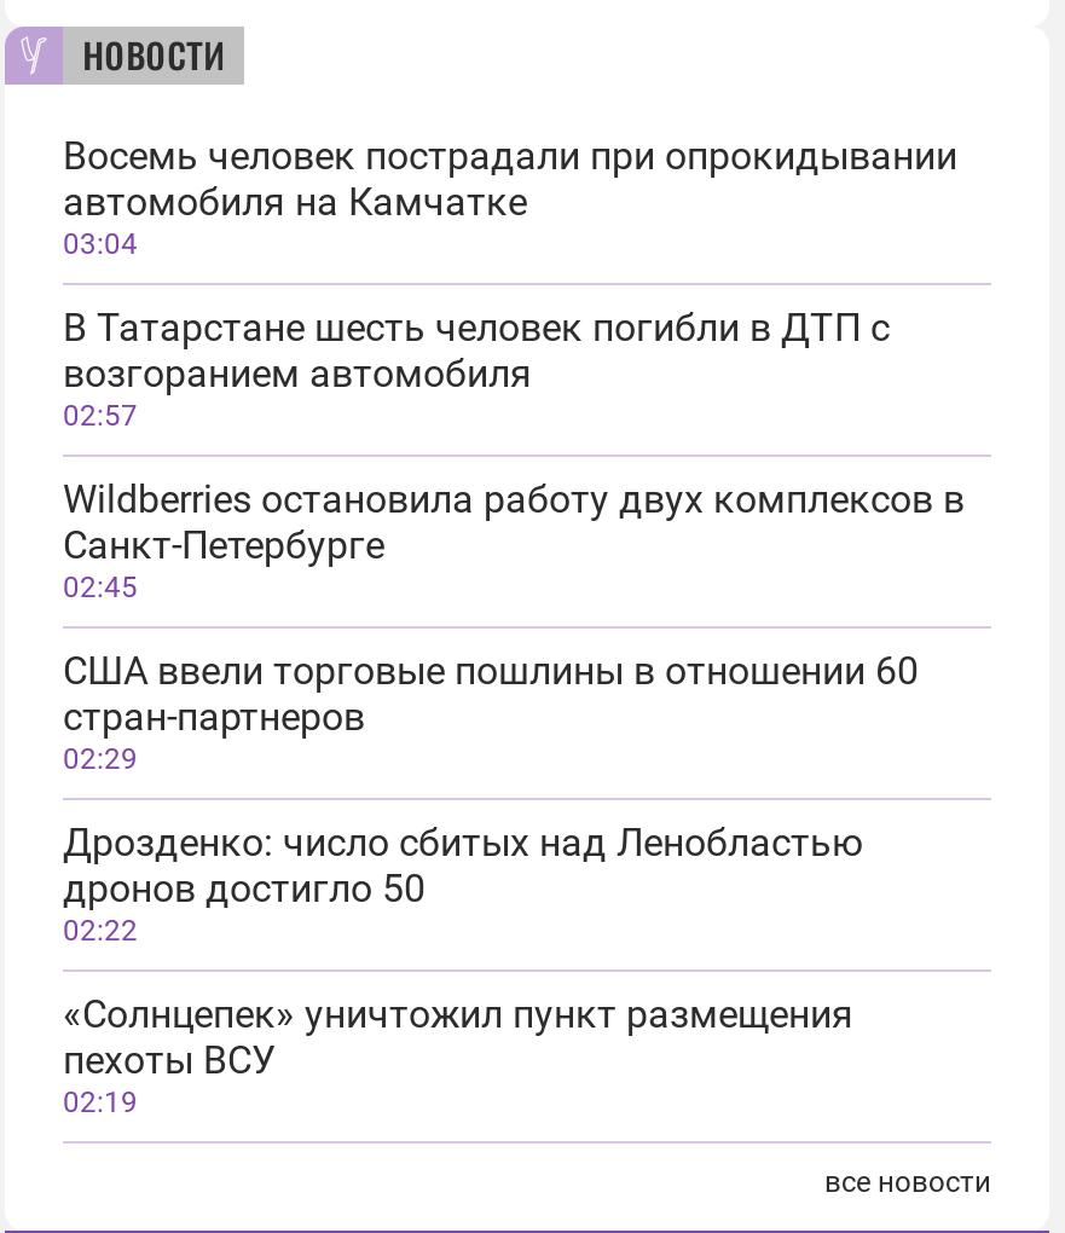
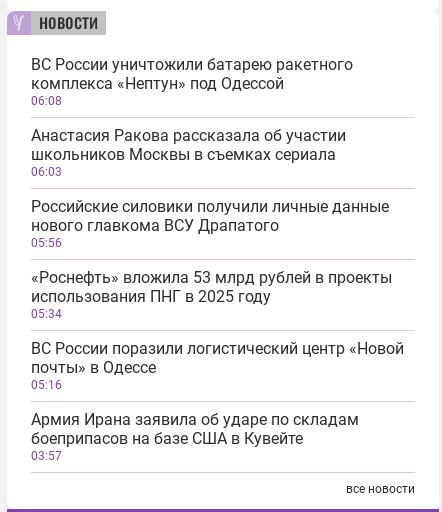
- Восемь человек пострадали при опрокидывании
- автомобиля на Камчатке
- 03:04
+ ВС России уничтожили батарею ракетного
+ комплекса «Нептун» под Одессой
+ 06:08

- В Татарстане шесть человек погибли в ДТП с
- возгоранием автомобиля
- 02:57
+ Анастасия Ракова рассказала об участии
+ школьников Москвы в съемках сериала
+ 06:03

- Wildberries остановила работу двух комплексов в
- Санкт-Петербурге
- 02:45
+ Российские силовики получили личные данные
+ нового главкома ВСУ Драпатого
+ 05:56

- США ввели торговые пошлины в отношении 60
- стран-партнеров
- 02:29
+ «Роснефть» вложила 53 млрд рублей в проекты
+ использования ПНГ в 2025 году
+ 05:34

- Дрозденко: число сбитых над Ленобластью
- дронов достигло 50
- 02:22
+ ВС России поразили логистический центр «Новой
+ почты» в Одессе
+ 05:16

- «Солнцепек» уничтожил пункт размещения
- пехоты ВСУ
- 02:19
+ Армия Ирана заявила об ударе по складам
+ боеприпасов на базе США в Кувейте
+ 03:57
